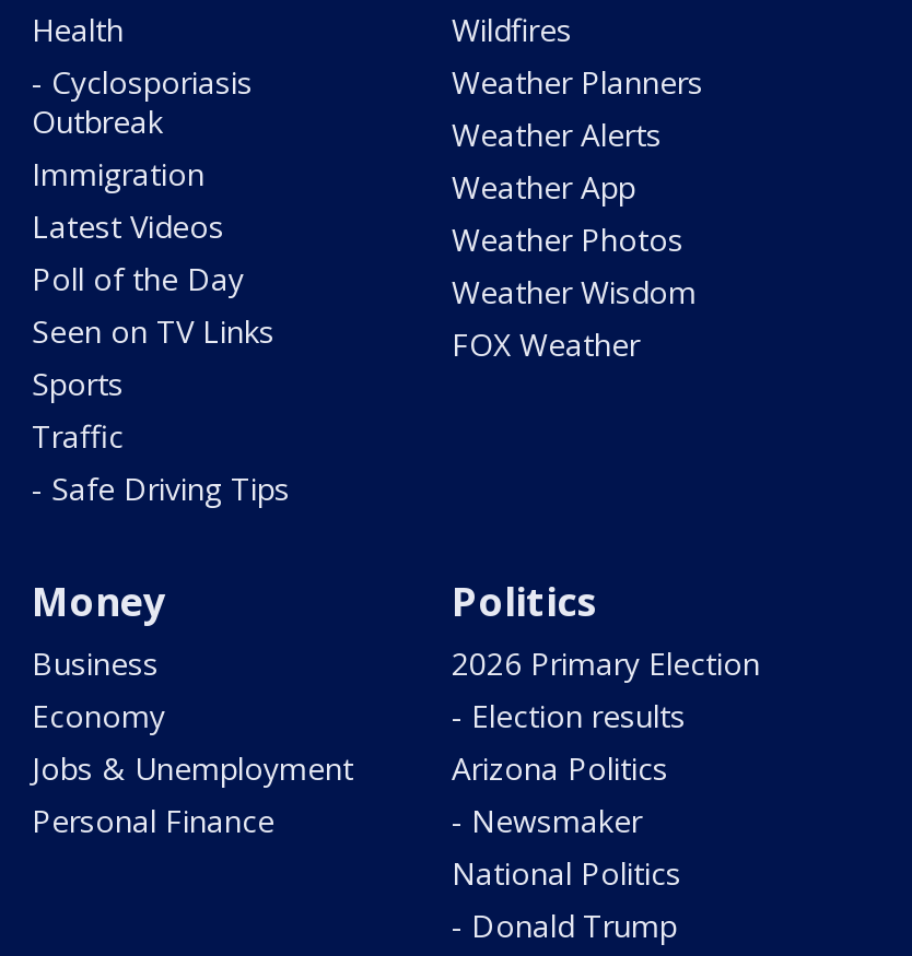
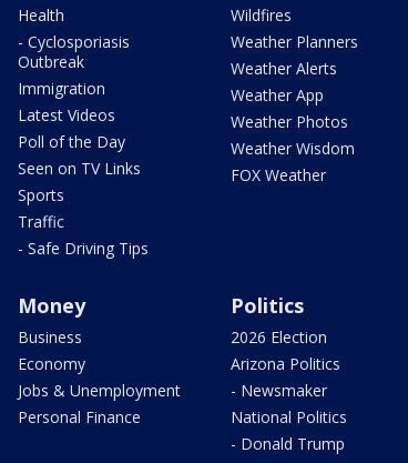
- 2026 Primary Election
- - Election results
+ 2026 Election
